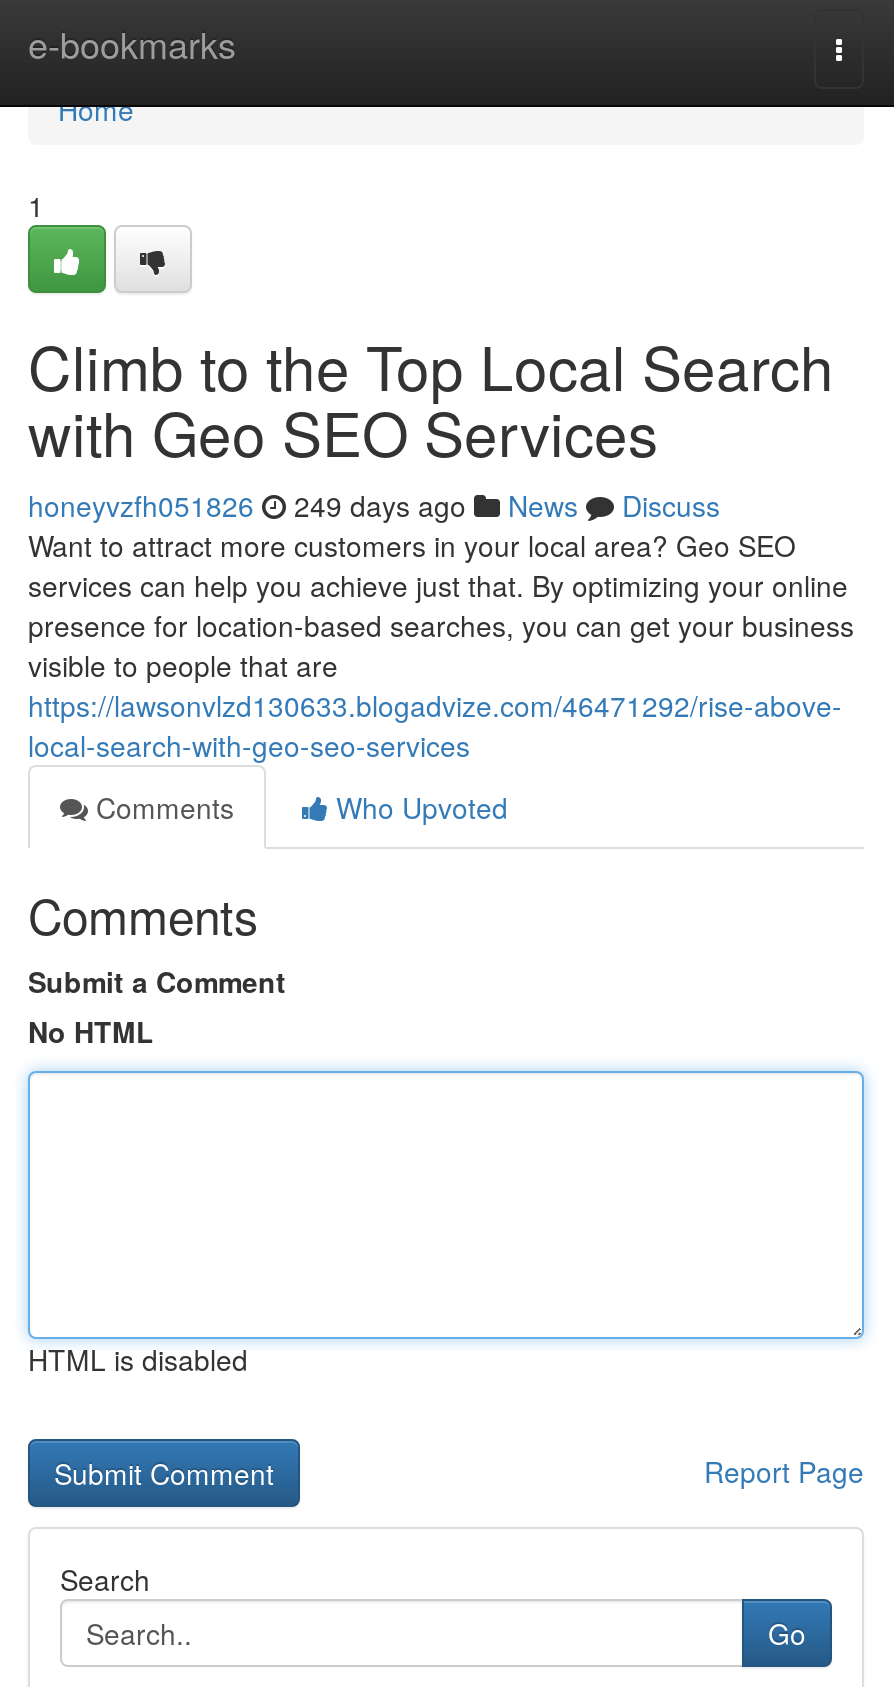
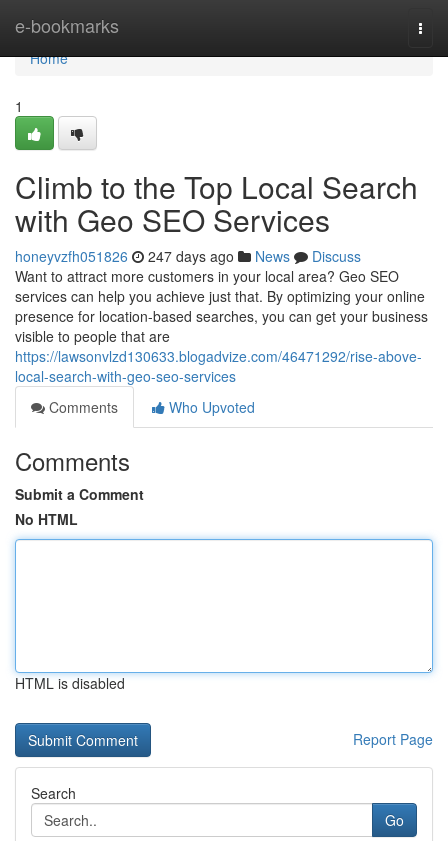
- honeyvzfh051826 249 days ago News Discuss
+ honeyvzfh051826 247 days ago News Discuss
